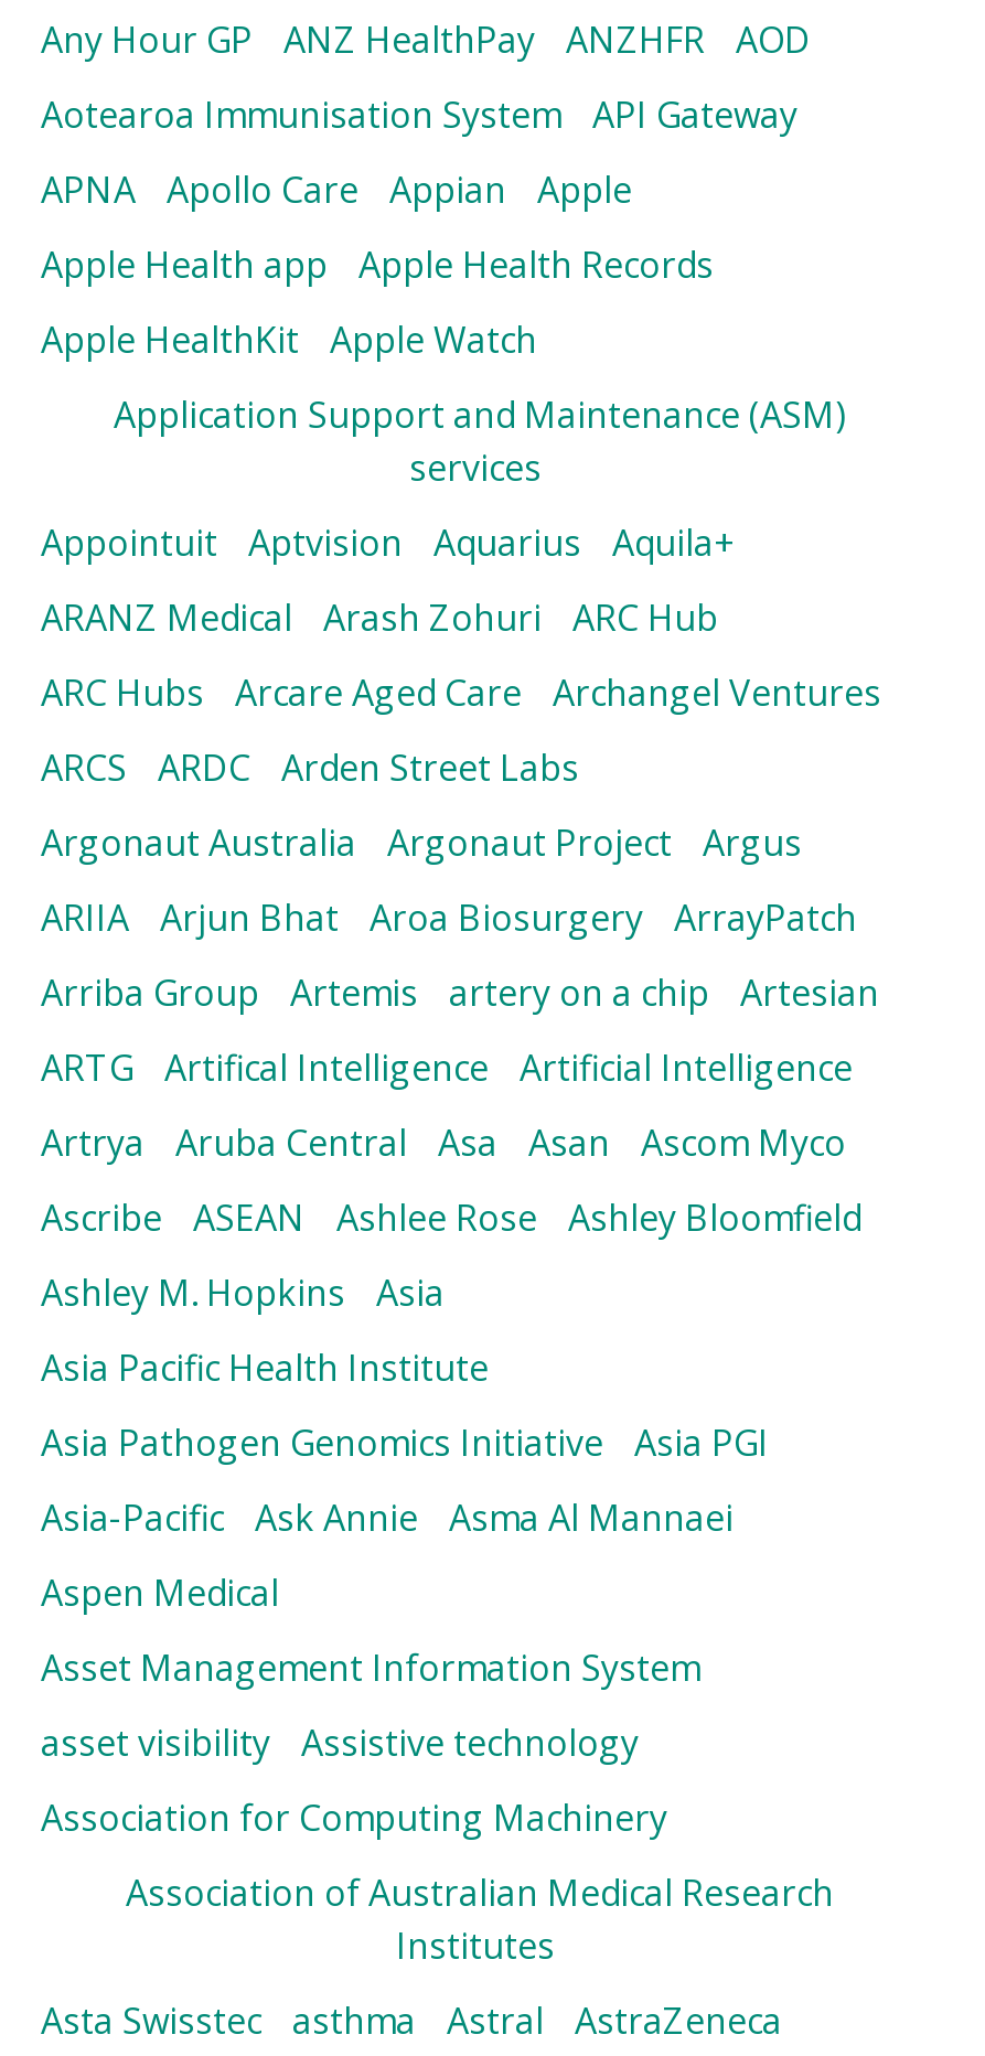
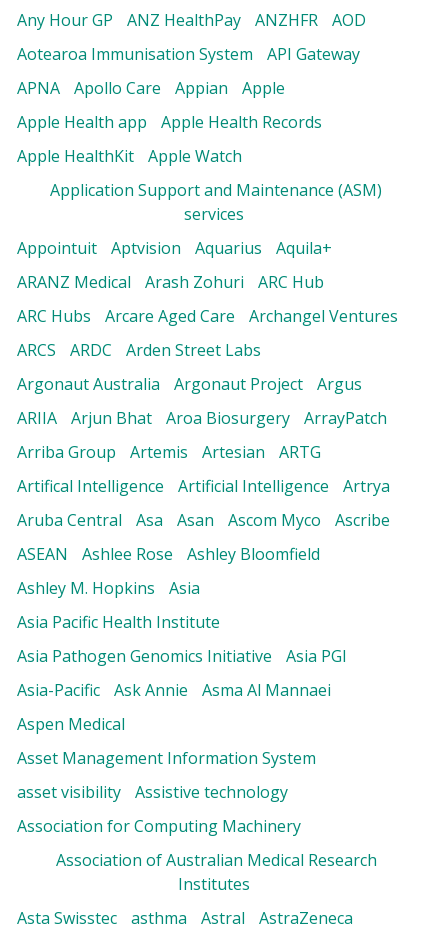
- Arriba Group Artemis artery on a chip Artesian
+ Arriba Group Artemis Artesian ARTG

- ARTG Artifical Intelligence Artificial Intelligence
+ Artifical Intelligence Artificial Intelligence Artrya

- Artrya Aruba Central Asa Asan Ascom Myco
+ Aruba Central Asa Asan Ascom Myco Ascribe

- Ascribe ASEAN Ashlee Rose Ashley Bloomfield
+ ASEAN Ashlee Rose Ashley Bloomfield
